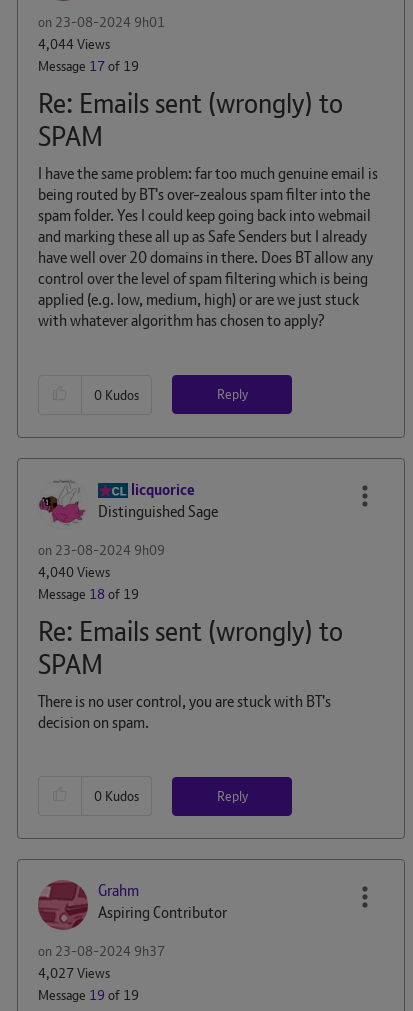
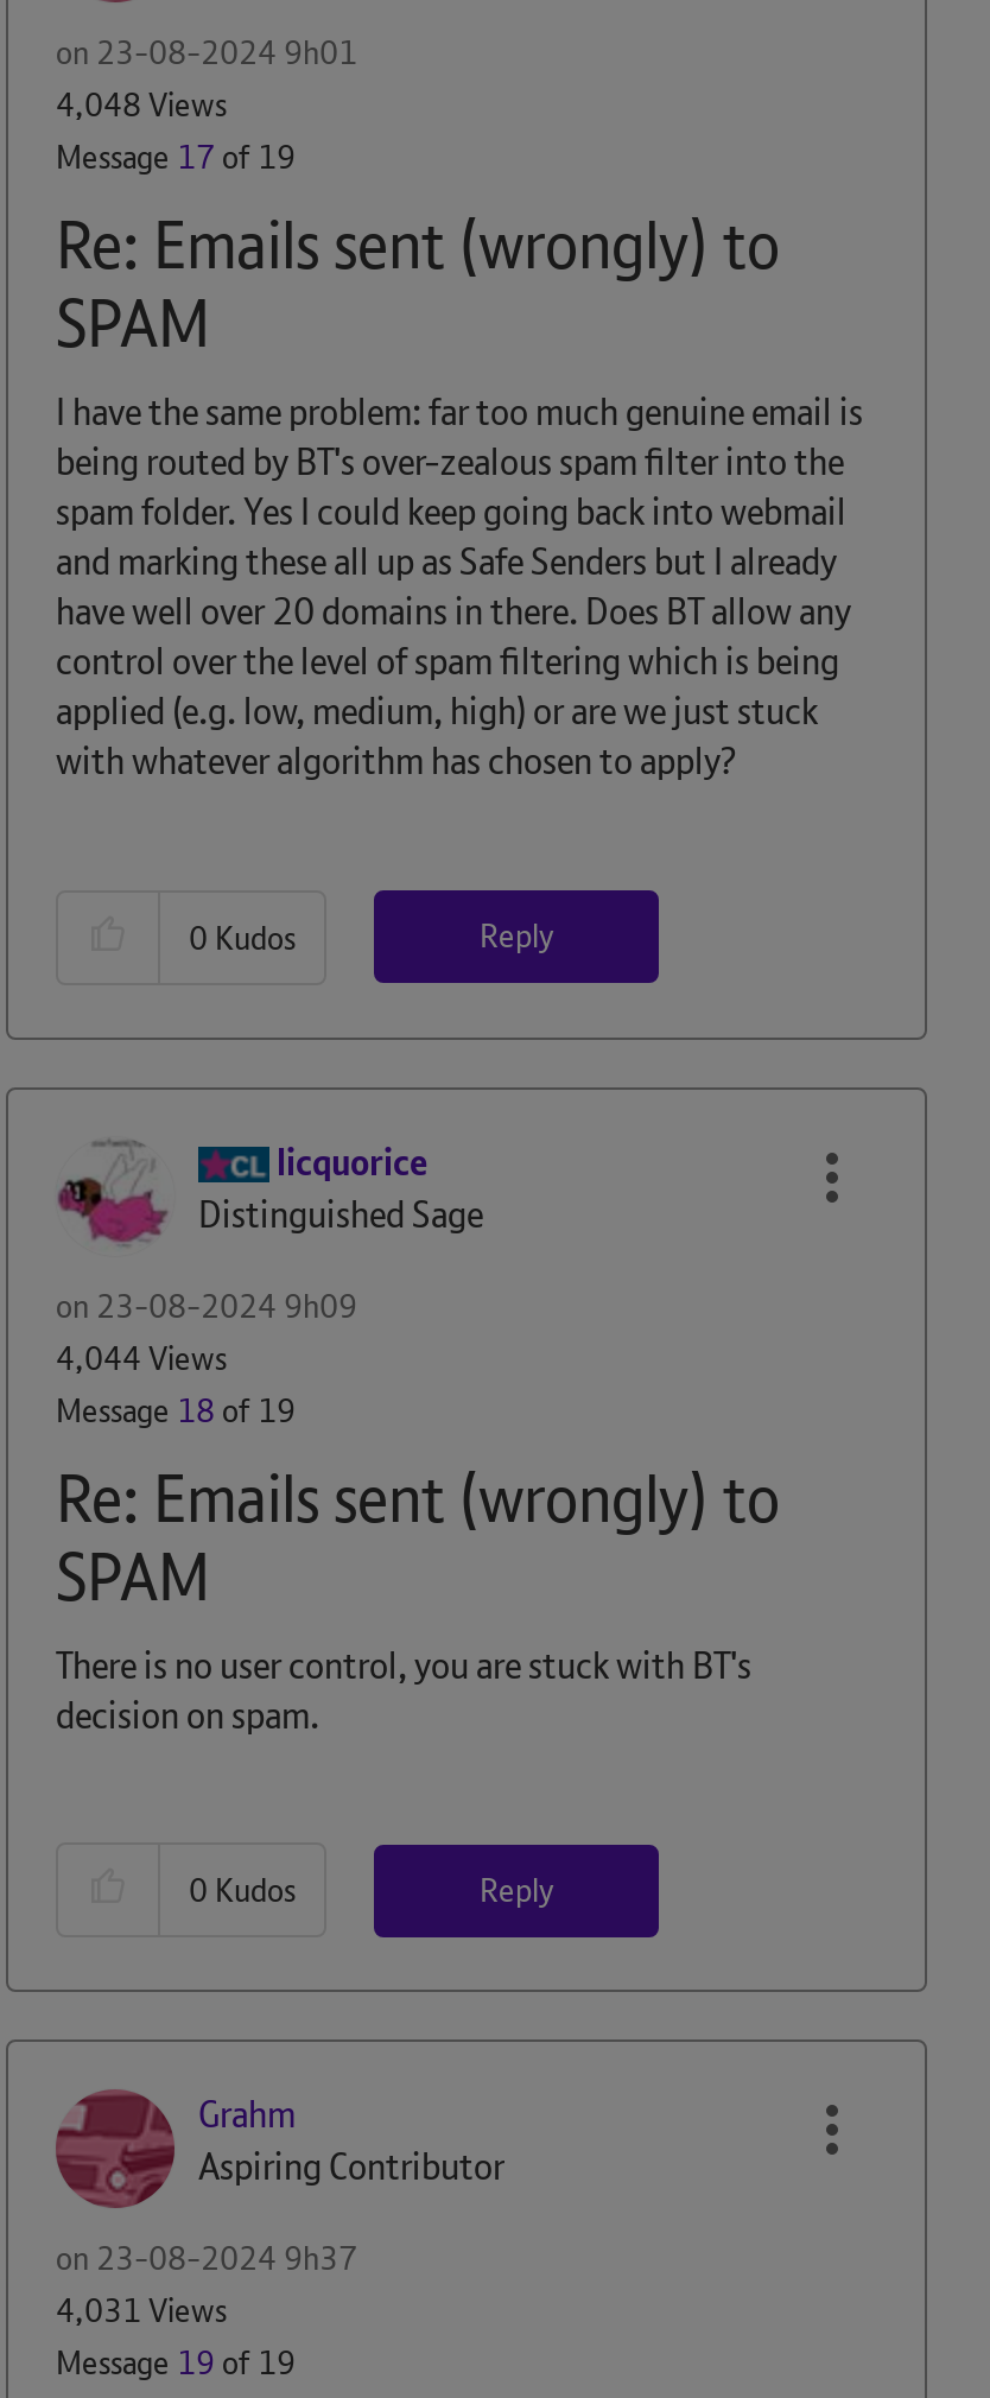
- 4,044 Views
+ 4,048 Views

- 4,040 Views
+ 4,044 Views

- 4,027 Views
+ 4,031 Views
